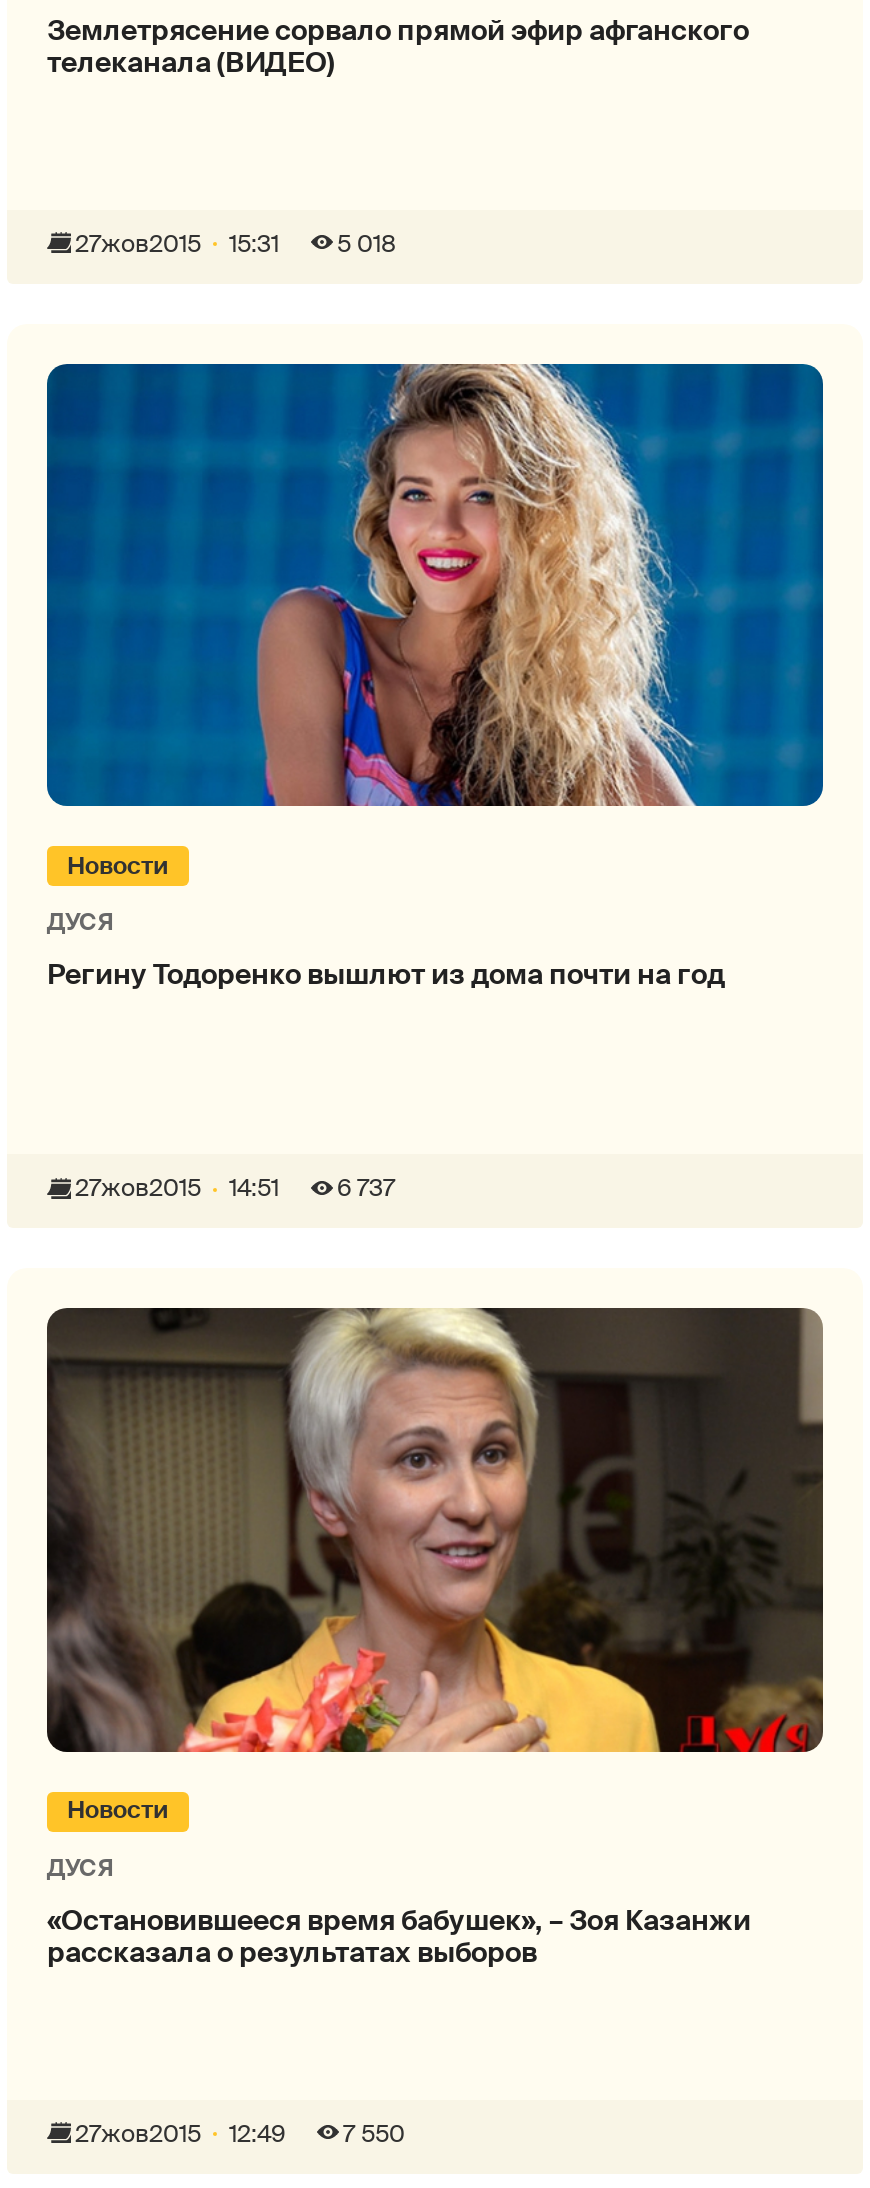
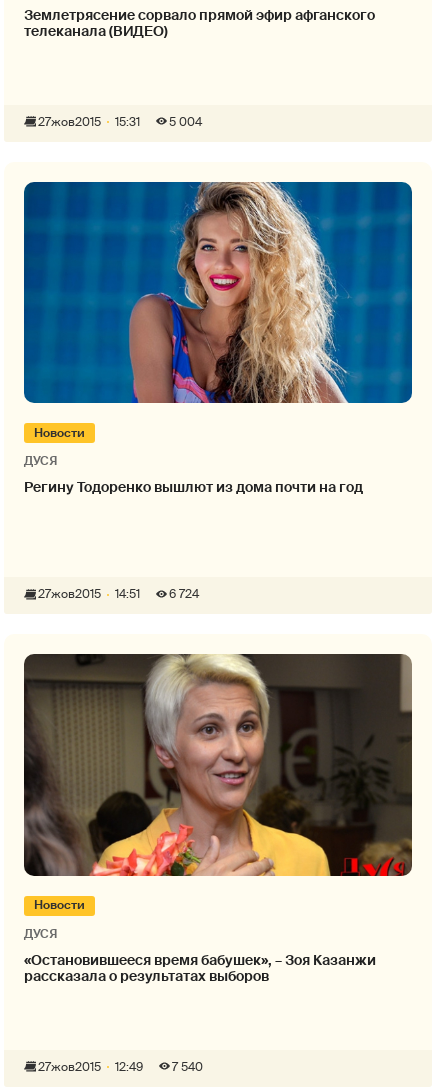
- 5 018
+ 5 004

- 27жов2015 14:51 6 737
+ 27жов2015 14:51 6 724

- 7 550
+ 7 540
